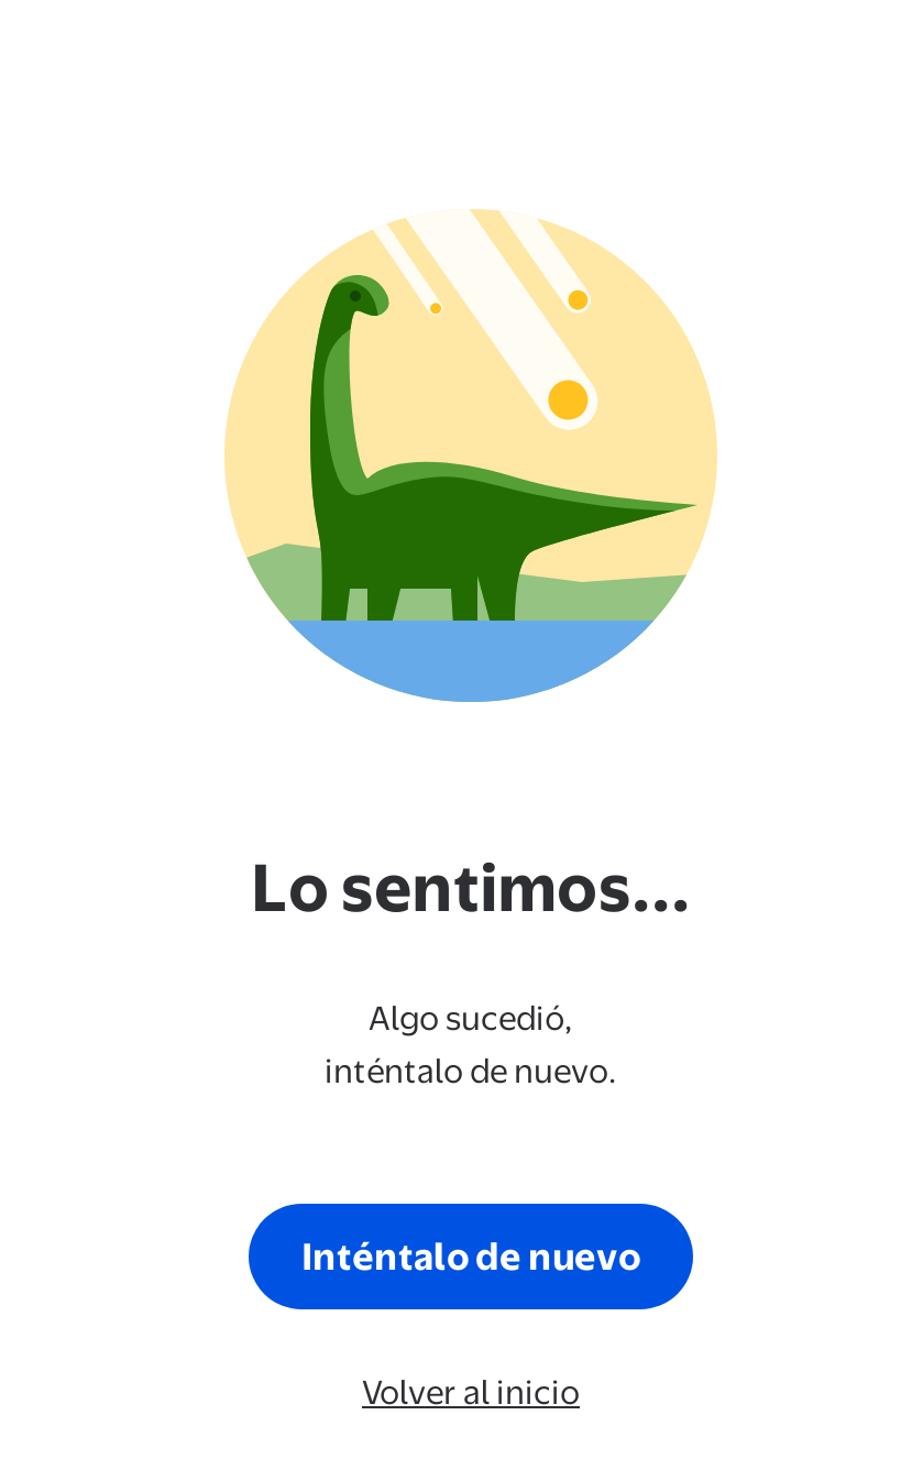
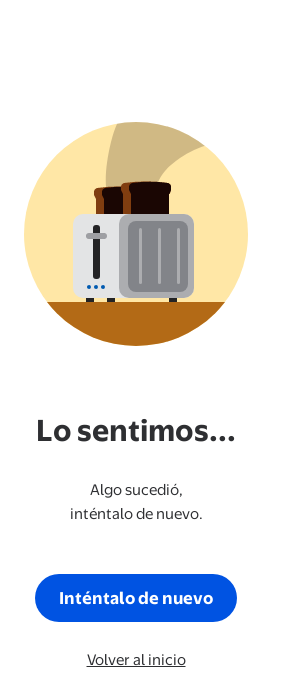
- [image]
+ [image]
